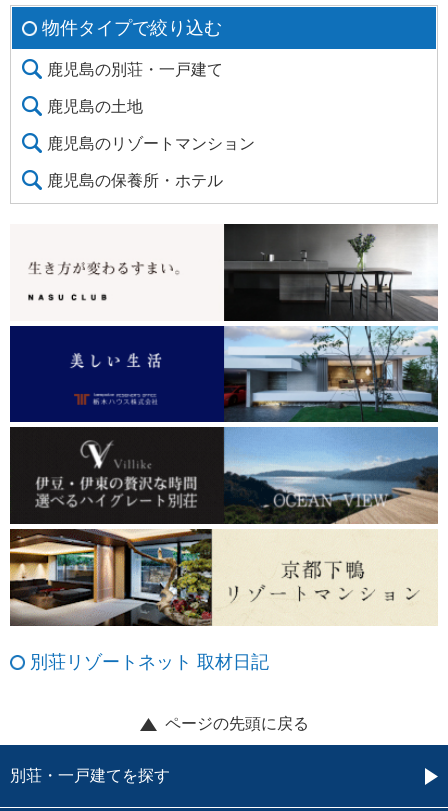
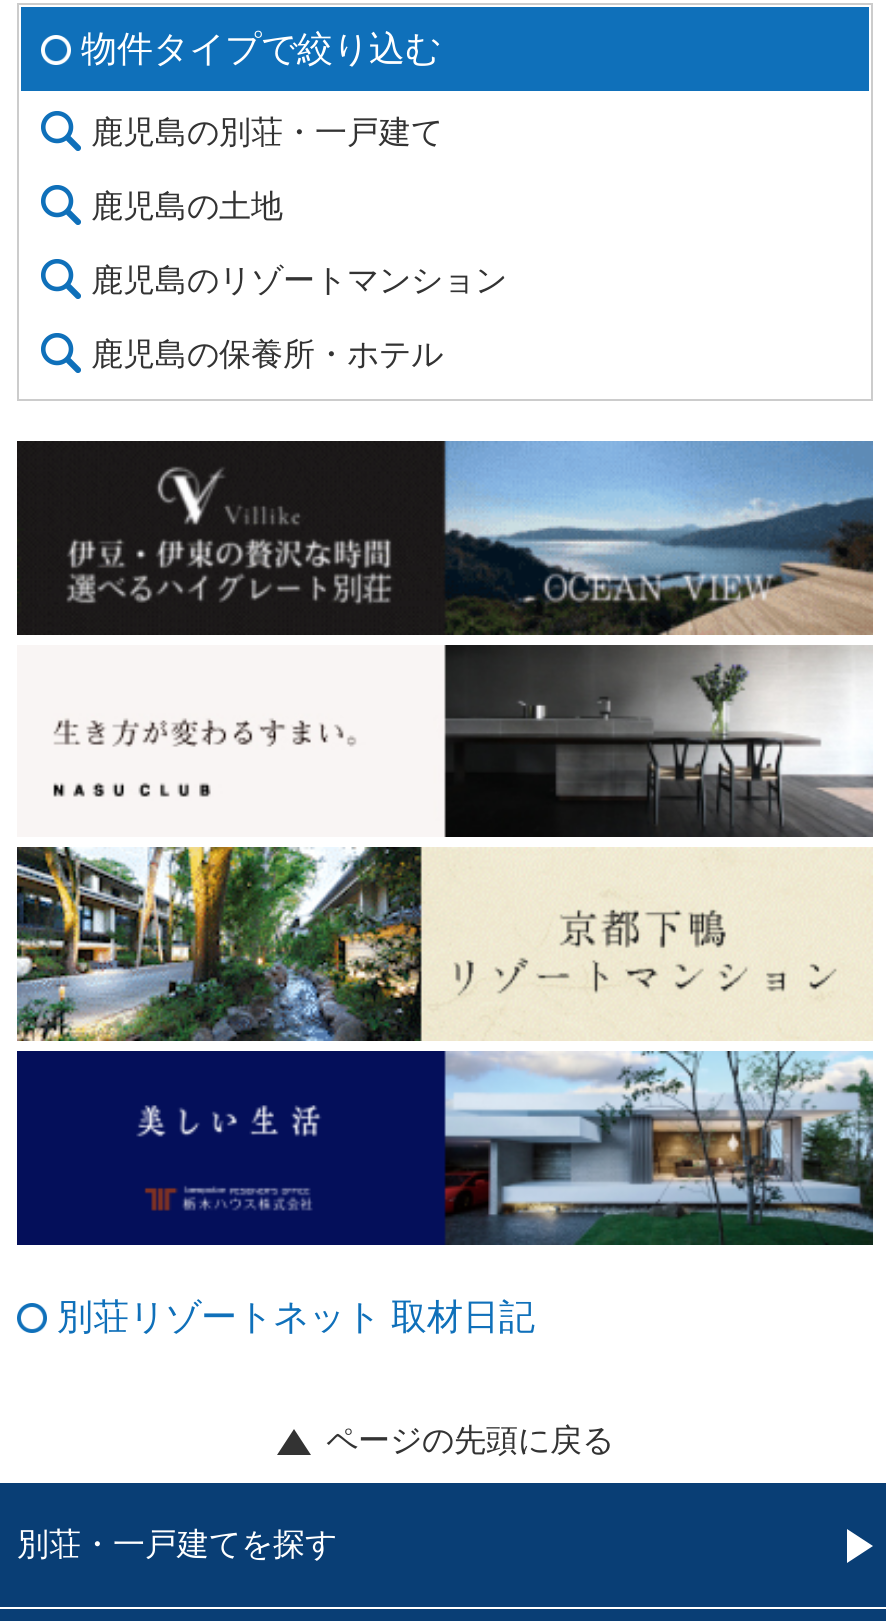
- [image]
+ [image]
